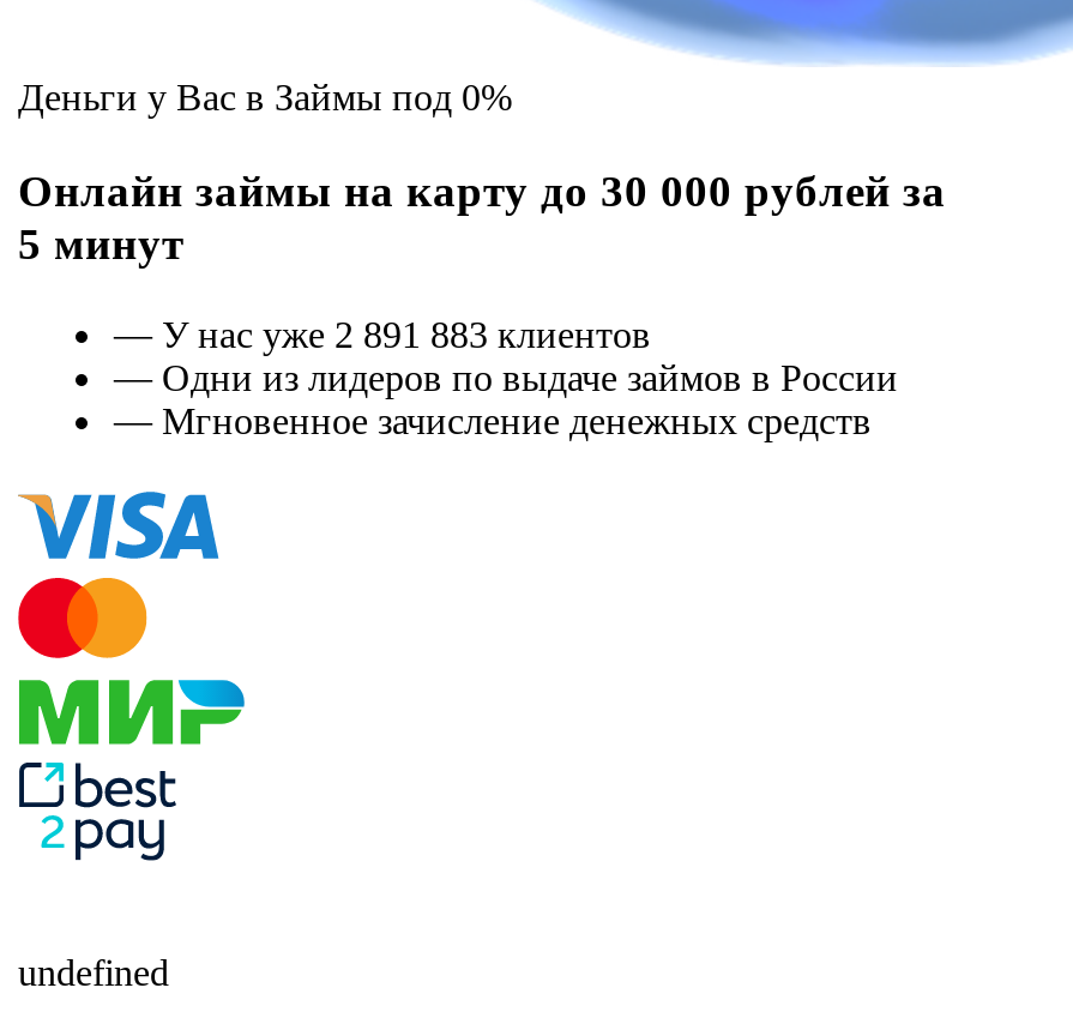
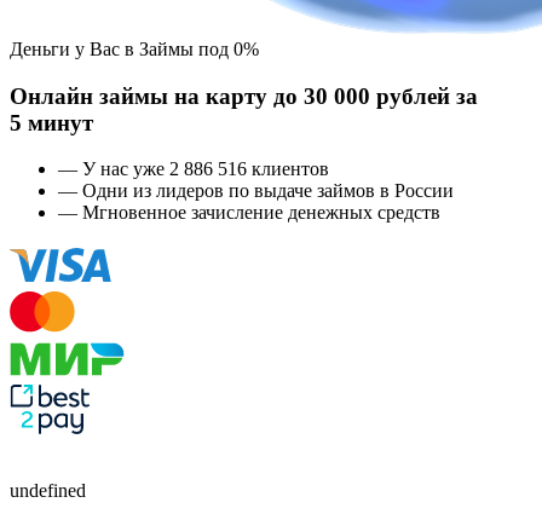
- — У нас уже 2 891 883 клиентов
+ — У нас уже 2 886 516 клиентов
